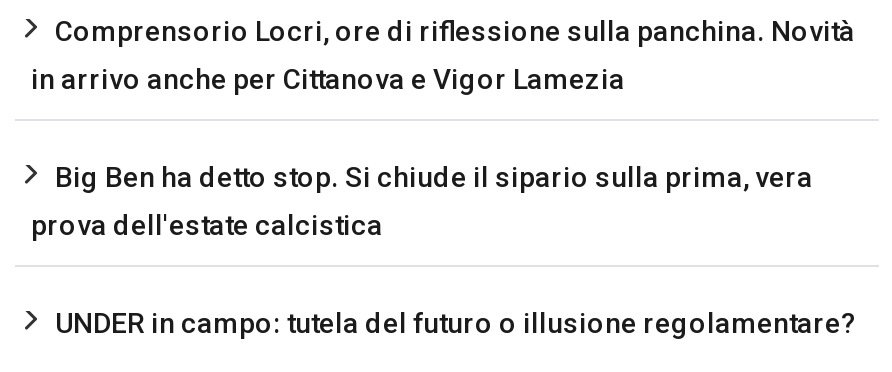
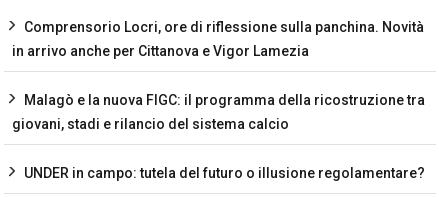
- Big Ben ha detto stop. Si chiude il sipario sulla prima, vera
+ Malagò e la nuova FIGC: il programma della ricostruzione tra

- prova dell'estate calcistica
+ giovani, stadi e rilancio del sistema calcio
